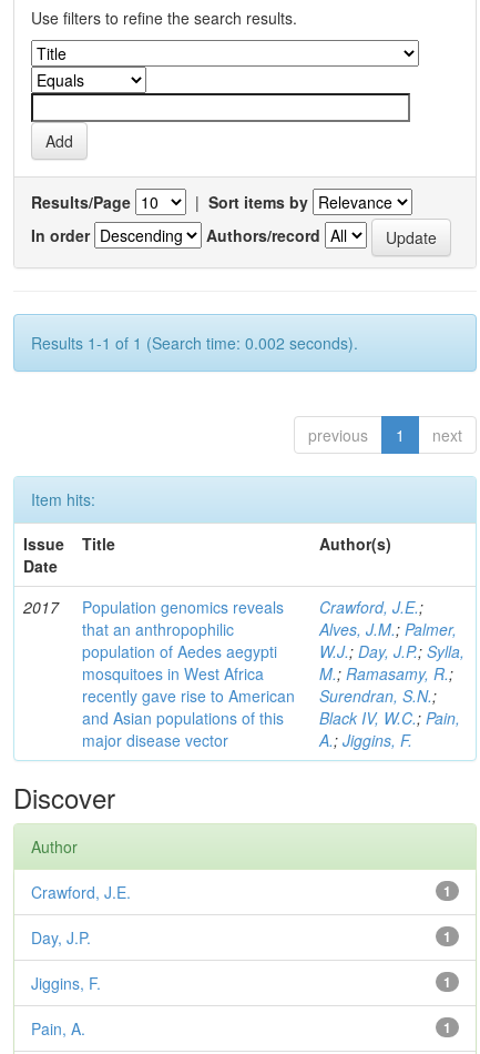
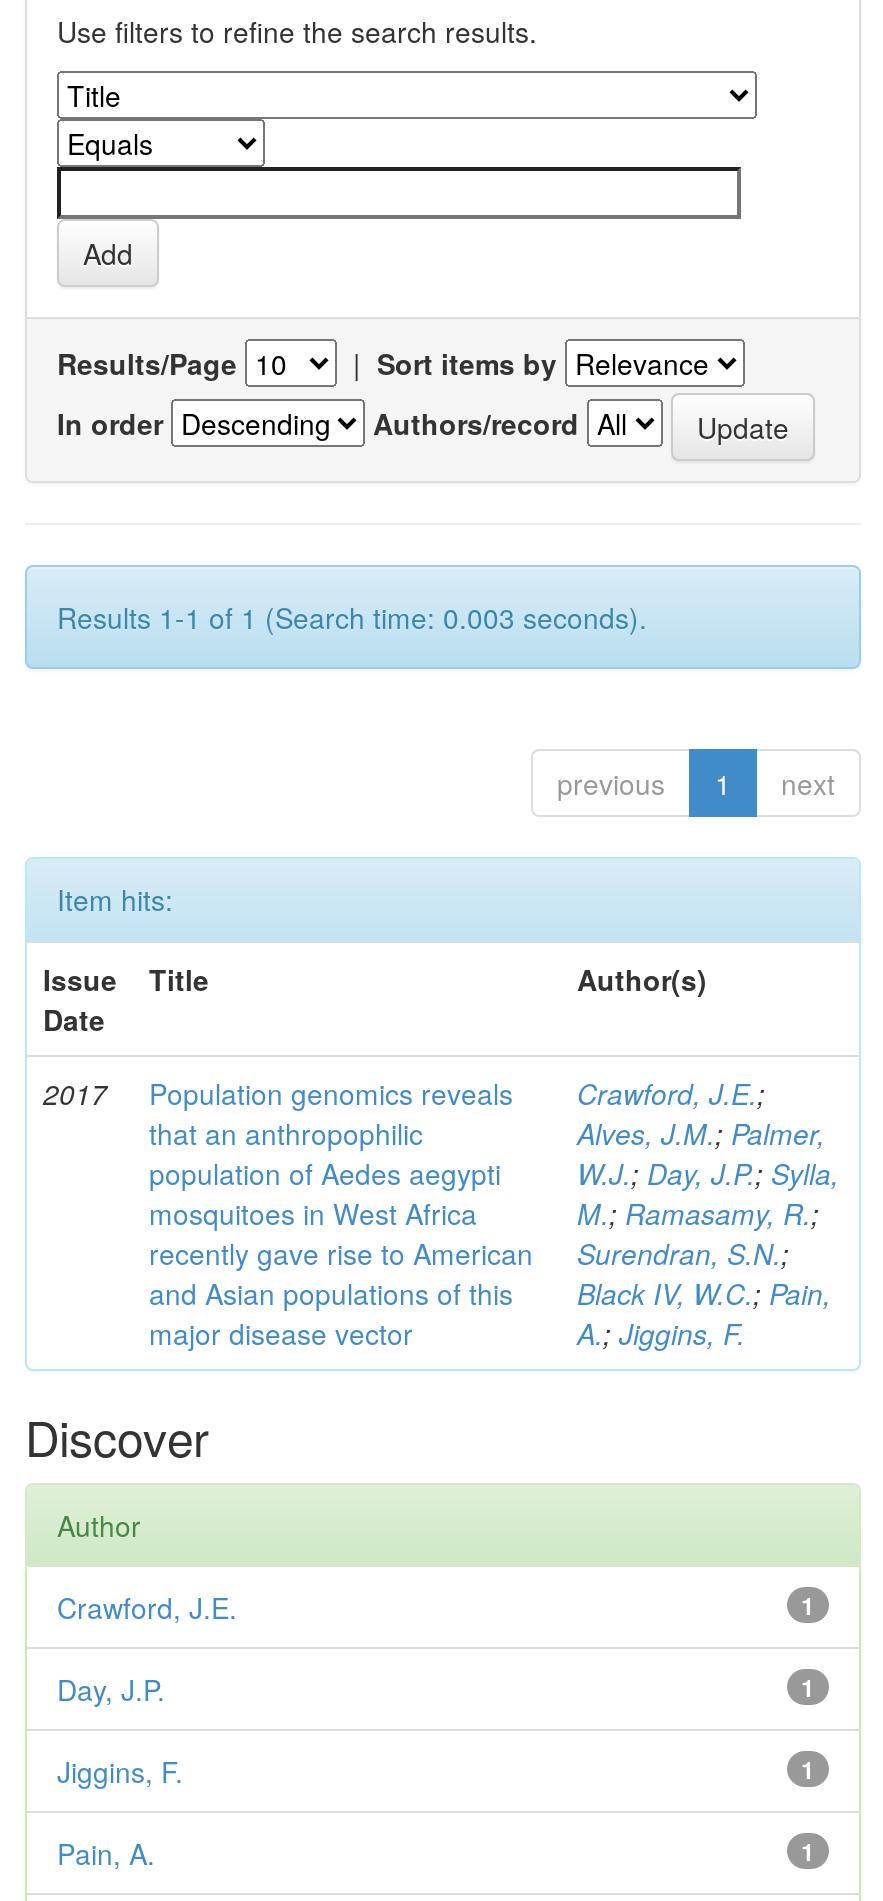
- Results 1-1 of 1 (Search time: 0.002 seconds).
+ Results 1-1 of 1 (Search time: 0.003 seconds).
